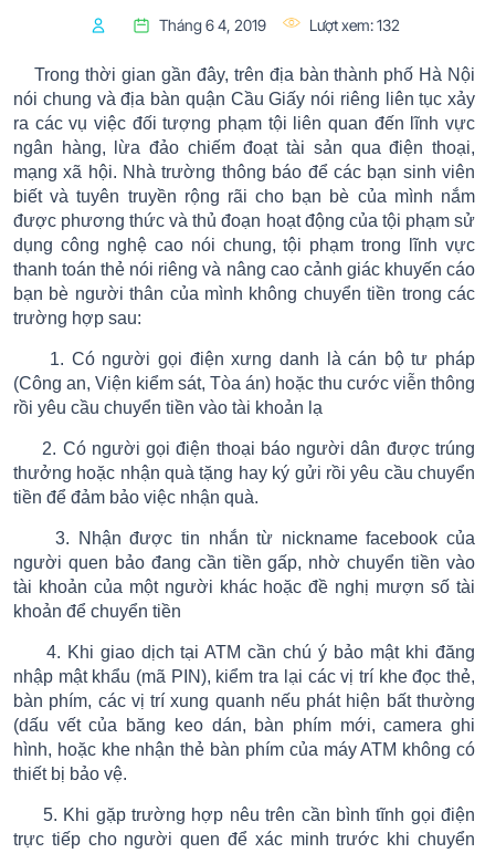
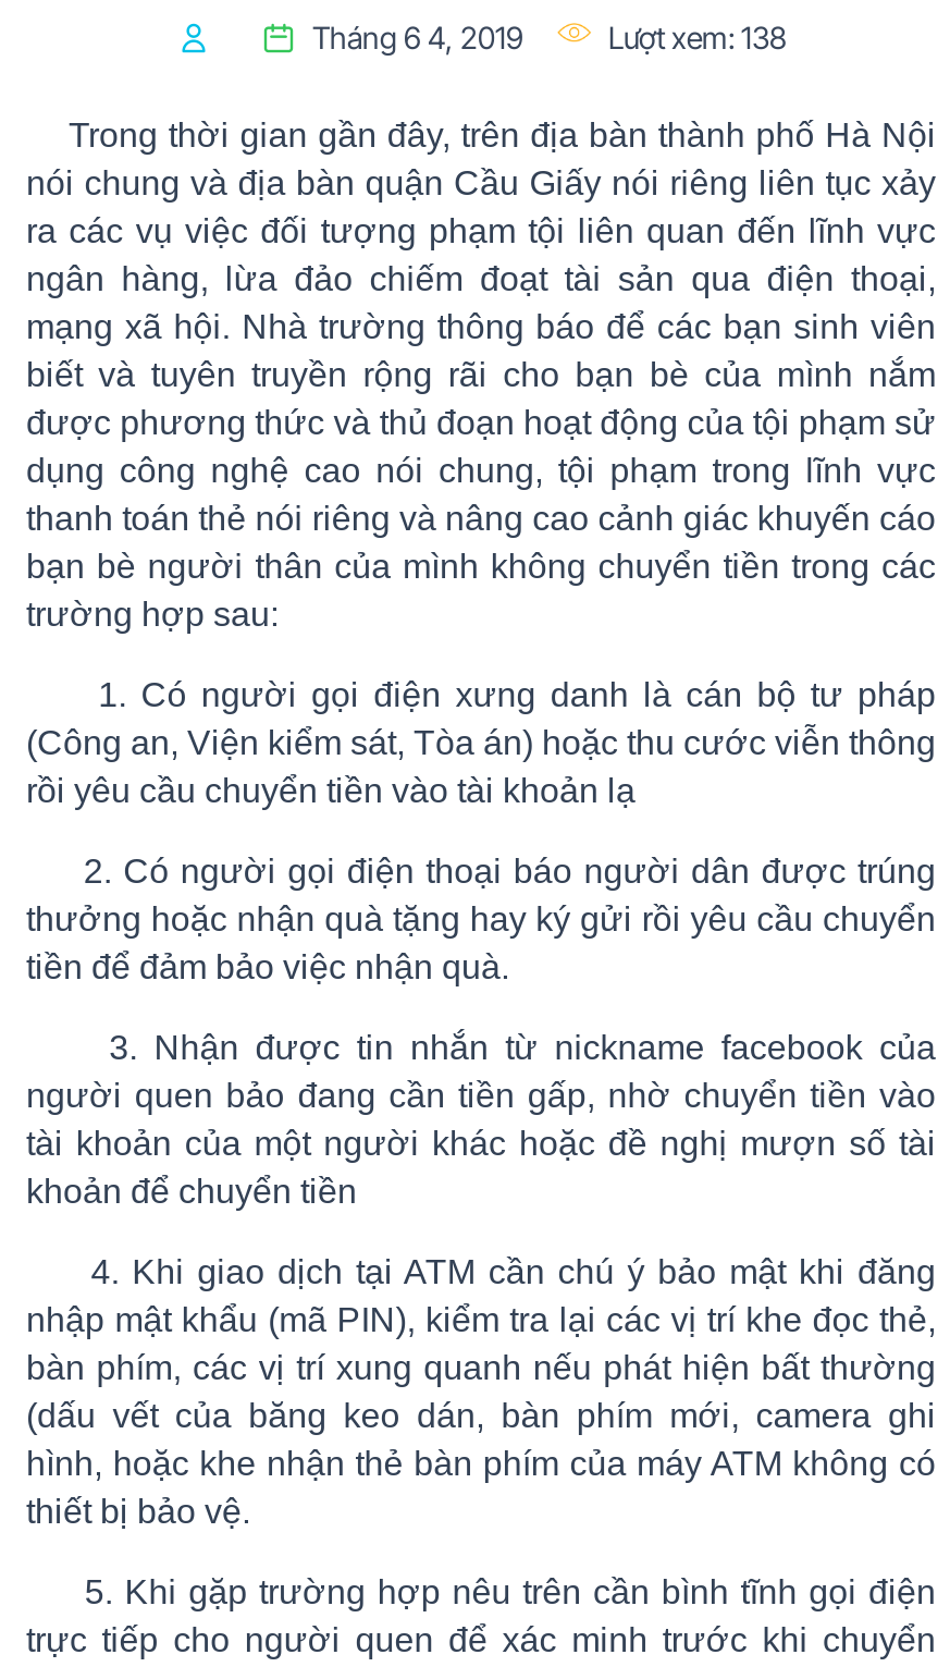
- Lượt xem: 132
+ Lượt xem: 138
